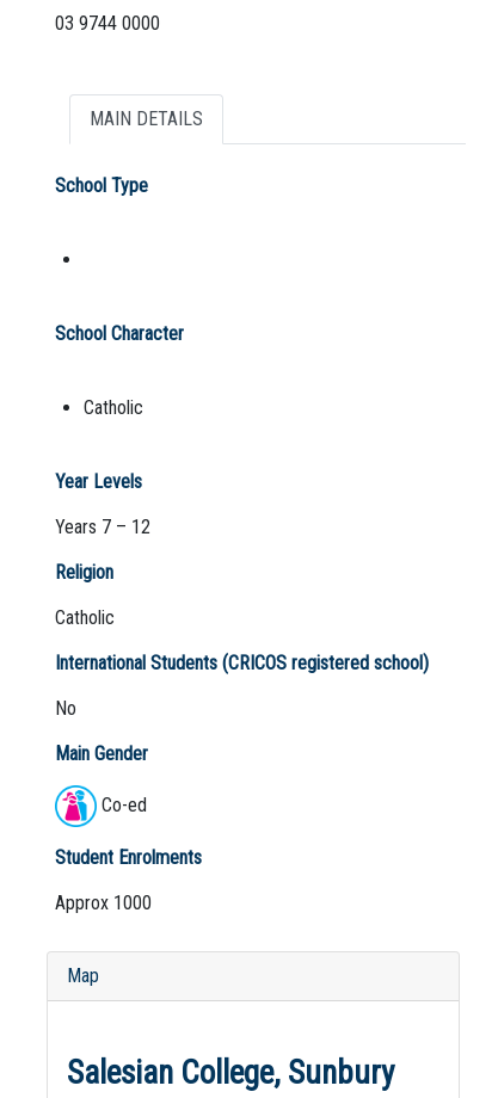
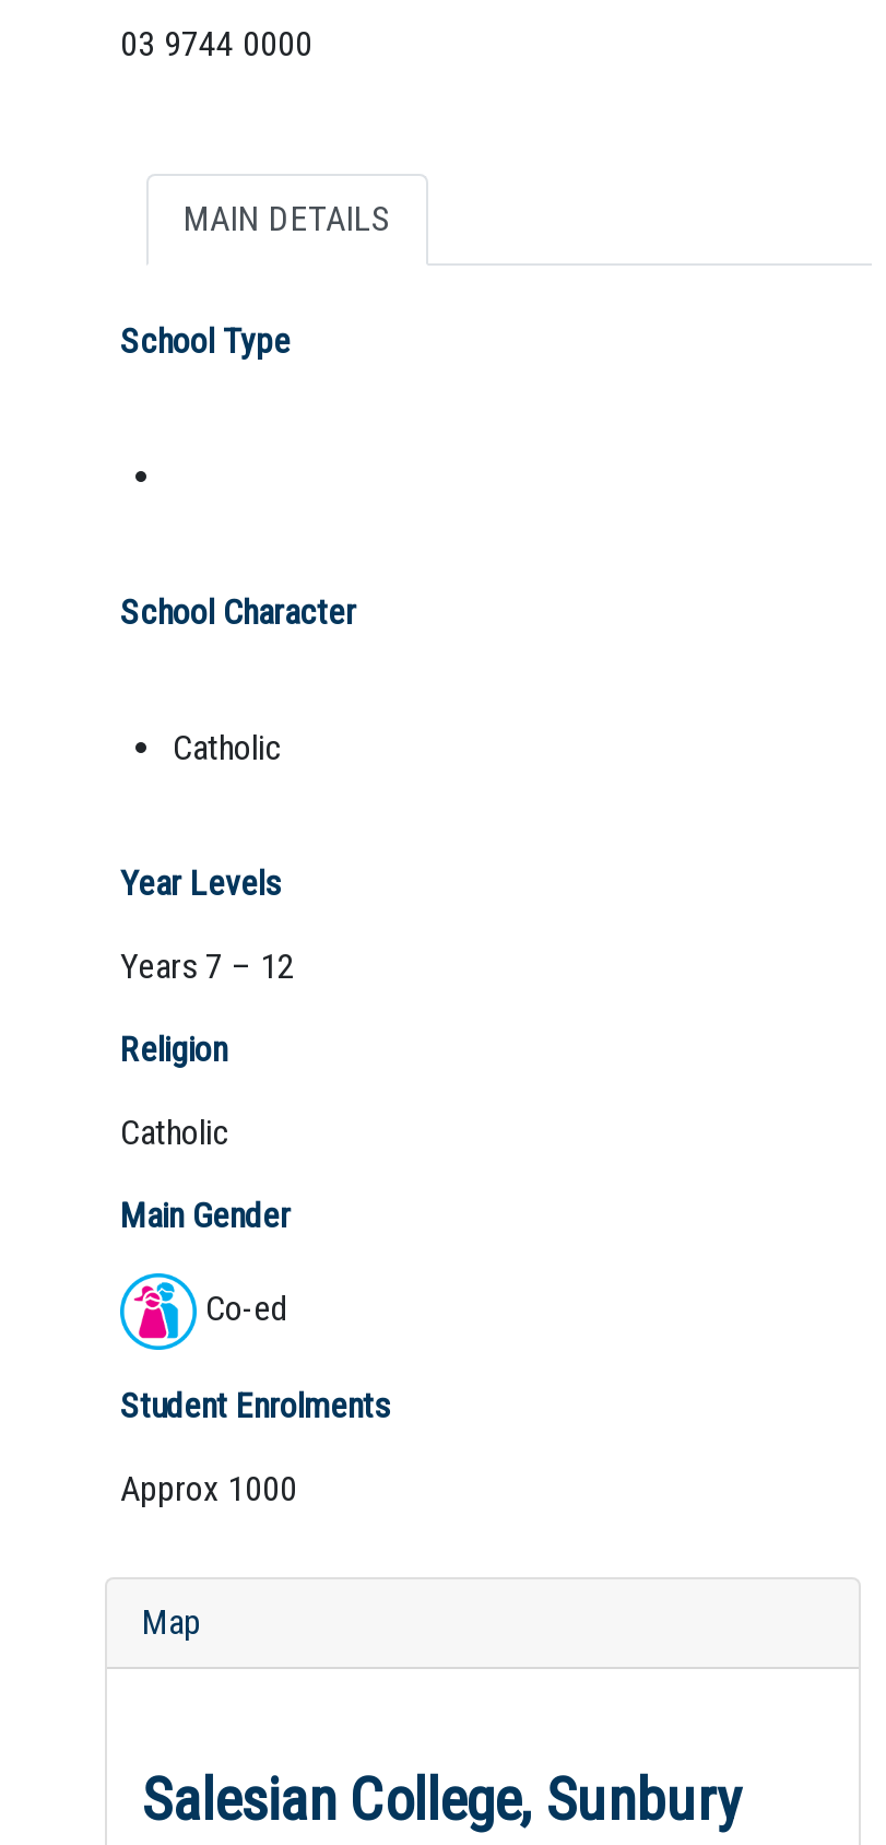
- International Students (CRICOS registered school)
- No
